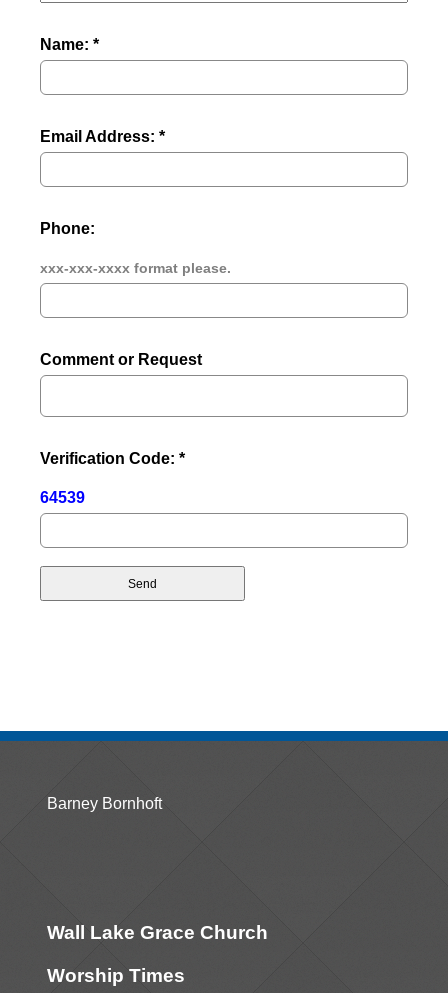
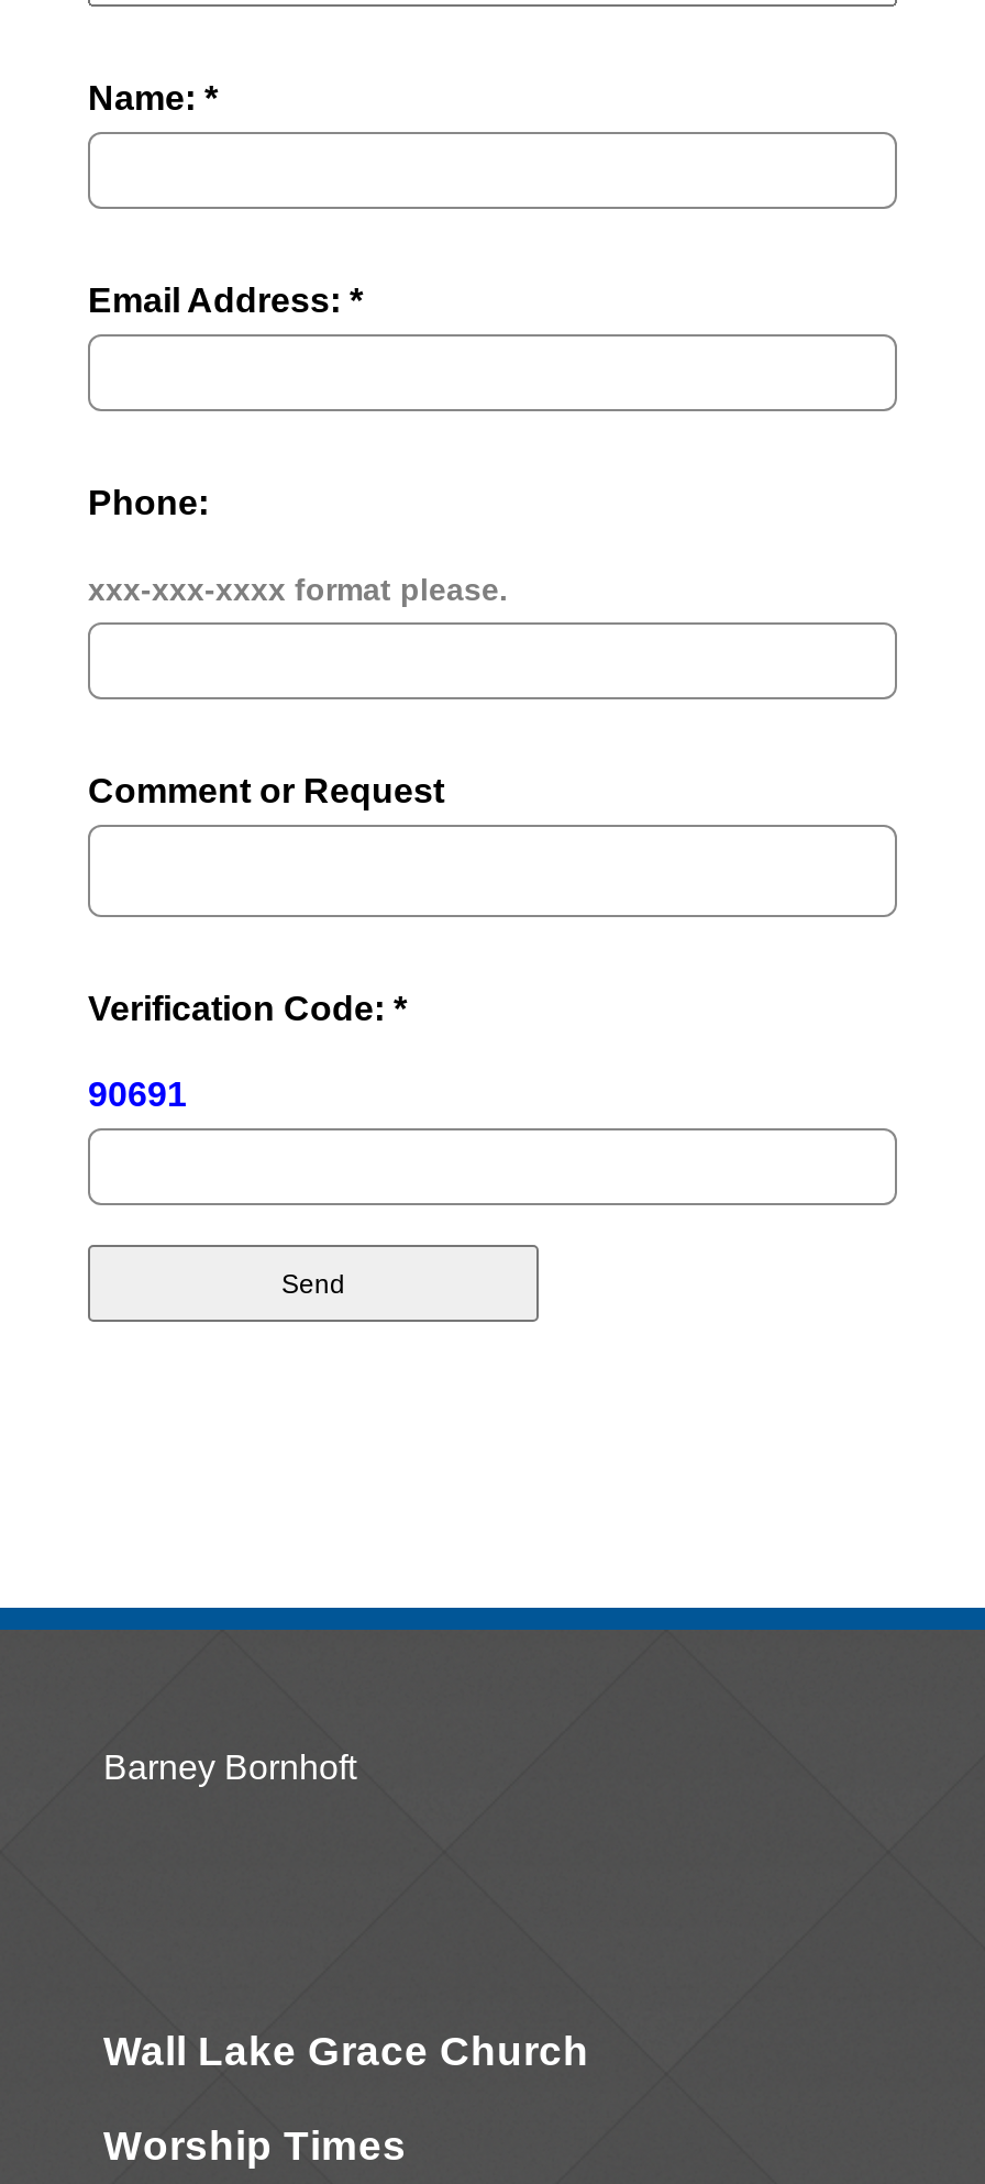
- 64539
+ 90691
